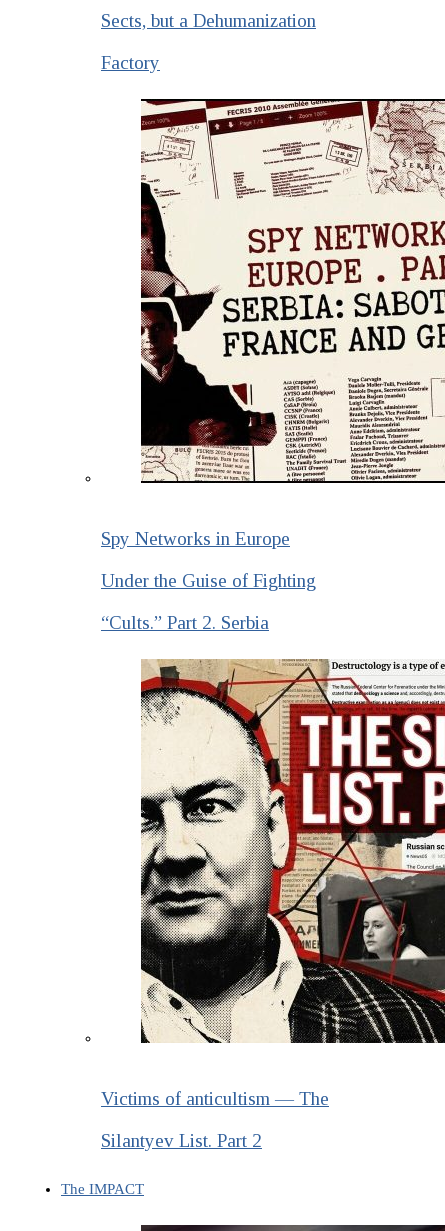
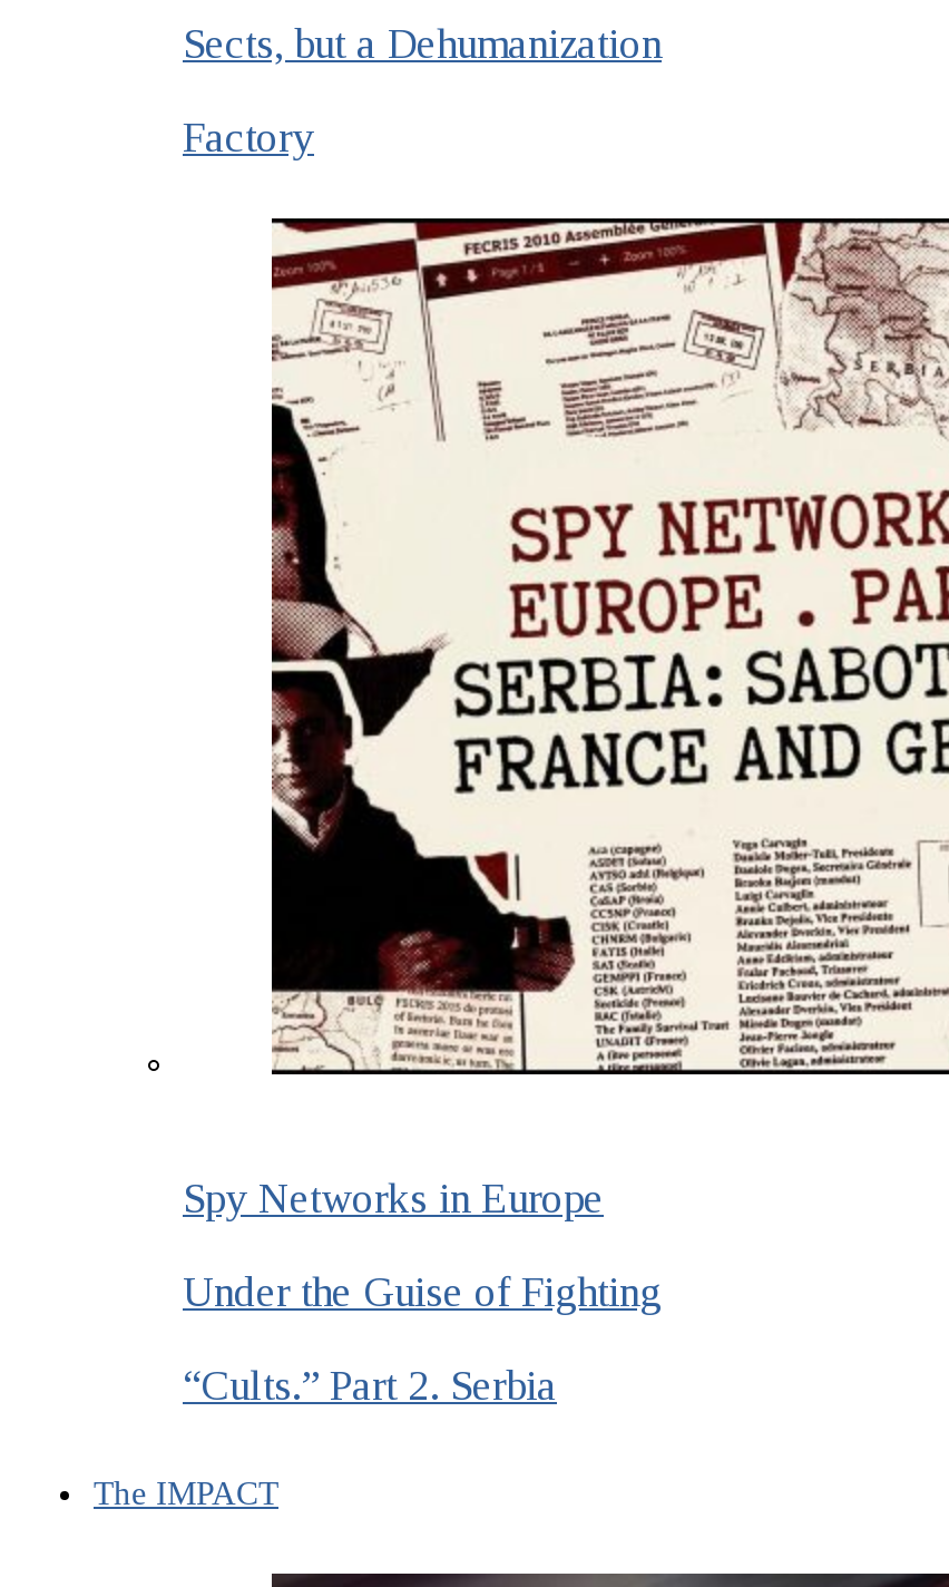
- [image]

- Victims of anticultism — The
- Silantyev List. Part 2
